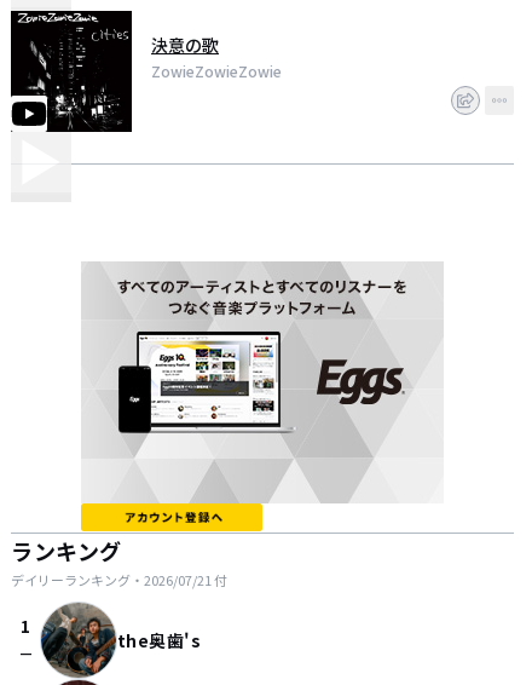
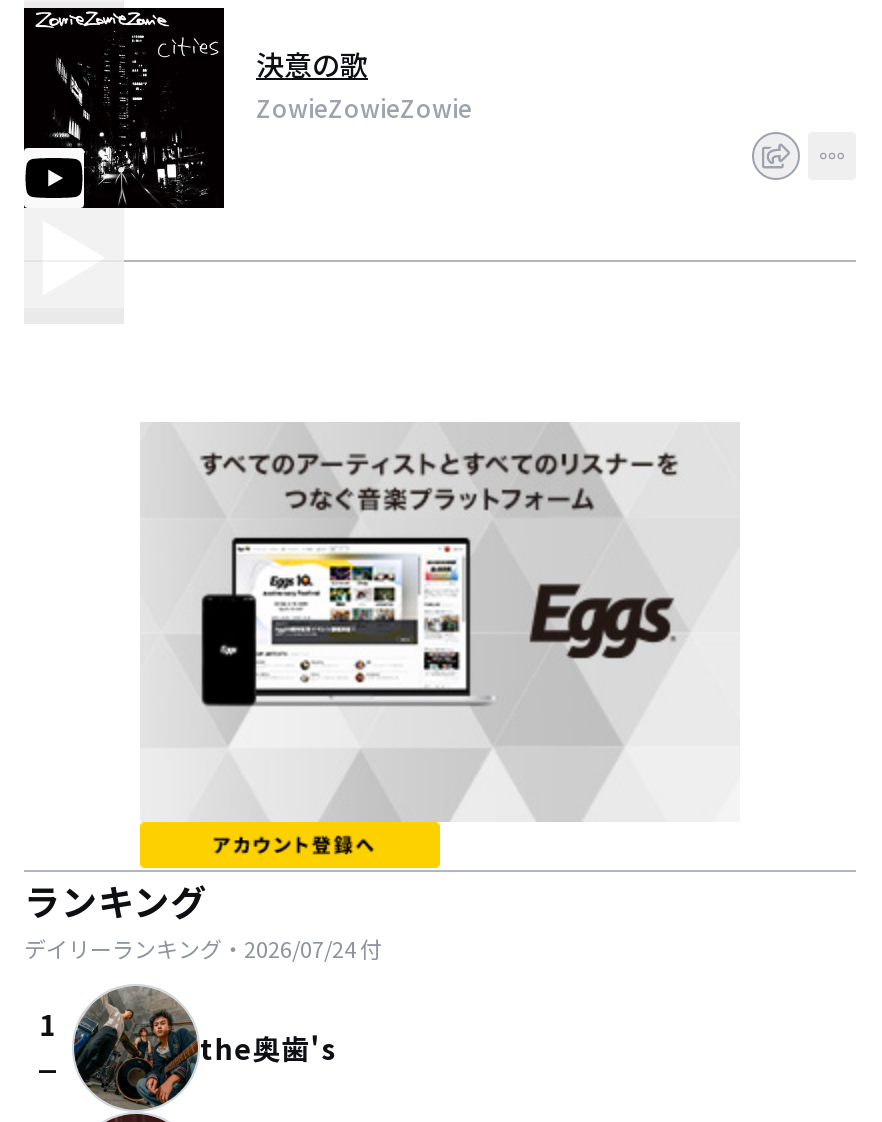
- デイリーランキング・2026/07/21付
+ デイリーランキング・2026/07/24付
